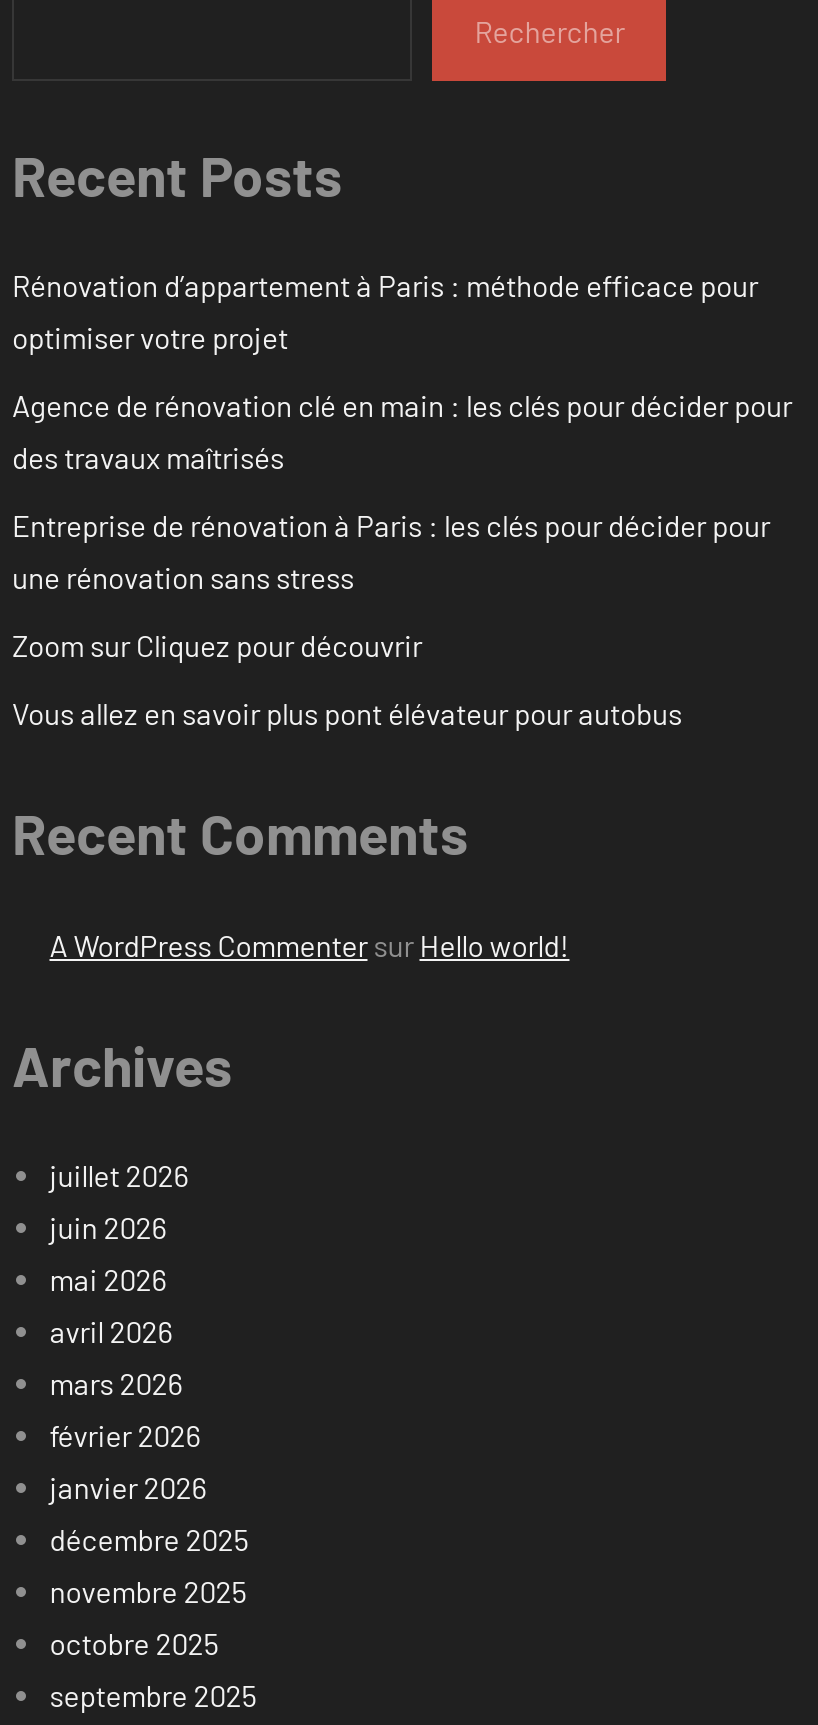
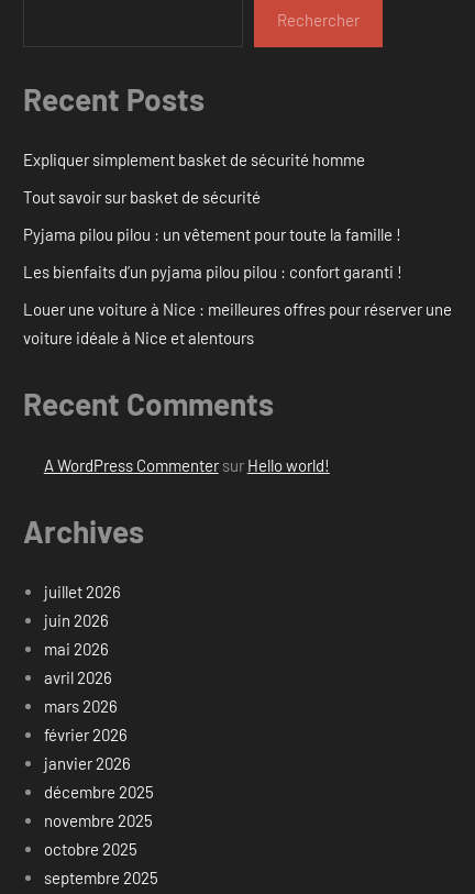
- Rénovation d’appartement à Paris : méthode efficace pour
- optimiser votre projet
+ Expliquer simplement basket de sécurité homme

- Agence de rénovation clé en main : les clés pour décider pour
- des travaux maîtrisés
+ Tout savoir sur basket de sécurité

- Entreprise de rénovation à Paris : les clés pour décider pour
- une rénovation sans stress
+ Pyjama pilou pilou : un vêtement pour toute la famille !

- Zoom sur Cliquez pour découvrir
+ Les bienfaits d’un pyjama pilou pilou : confort garanti !

- Vous allez en savoir plus pont élévateur pour autobus
+ Louer une voiture à Nice : meilleures offres pour réserver une
+ voiture idéale à Nice et alentours
